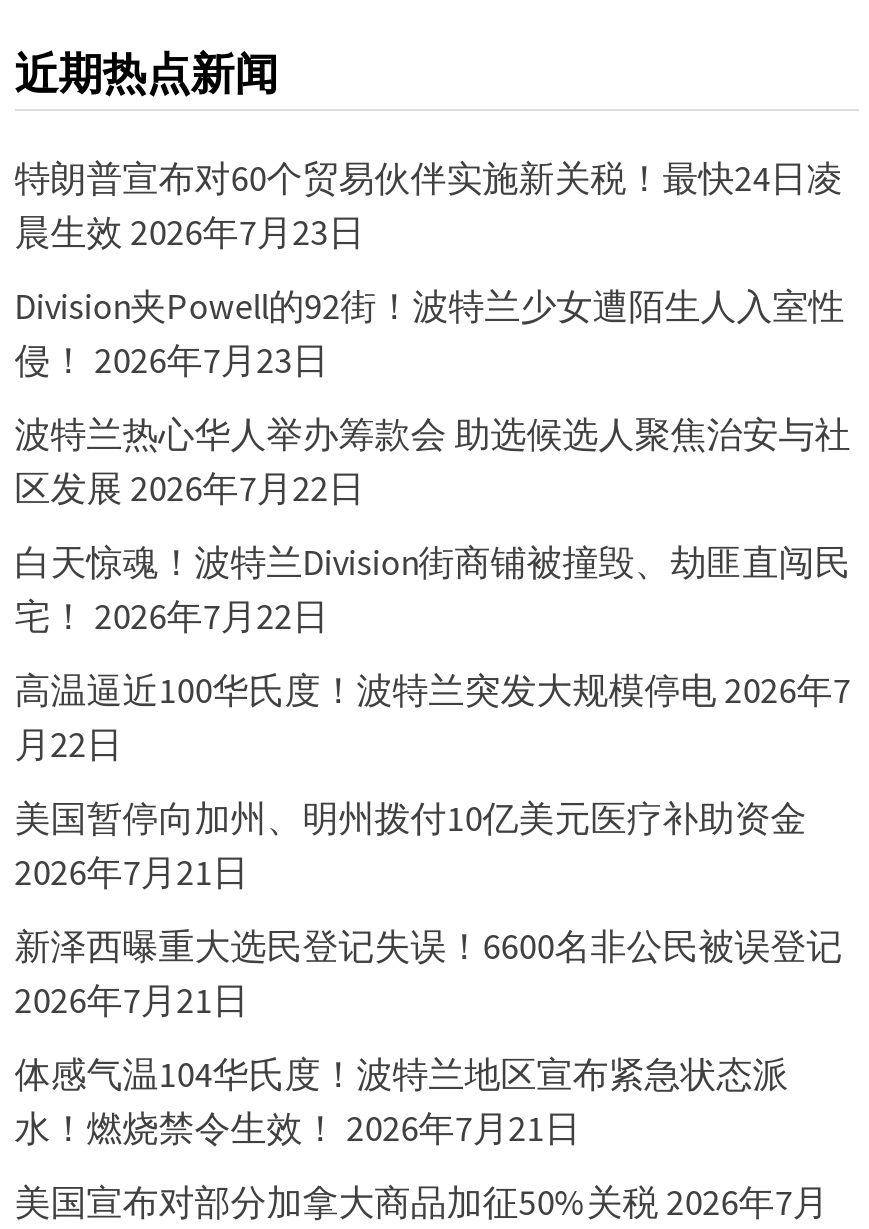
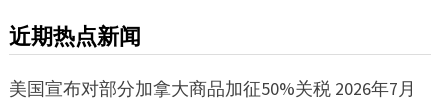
- 特朗普宣布对60个贸易伙伴实施新关税！最快24日凌
- 晨生效 2026年7月23日
- Division夹Powell的92街！波特兰少女遭陌生人入室性
- 侵！ 2026年7月23日
- 波特兰热心华人举办筹款会 助选候选人聚焦治安与社
- 区发展 2026年7月22日
- 白天惊魂！波特兰Division街商铺被撞毁、劫匪直闯民
- 宅！ 2026年7月22日
- 高温逼近100华氏度！波特兰突发大规模停电 2026年7
- 月22日
- 美国暂停向加州、明州拨付10亿美元医疗补助资金
- 2026年7月21日
- 新泽西曝重大选民登记失误！6600名非公民被误登记
- 2026年7月21日
- 体感气温104华氏度！波特兰地区宣布紧急状态派
- 水！燃烧禁令生效！ 2026年7月21日
